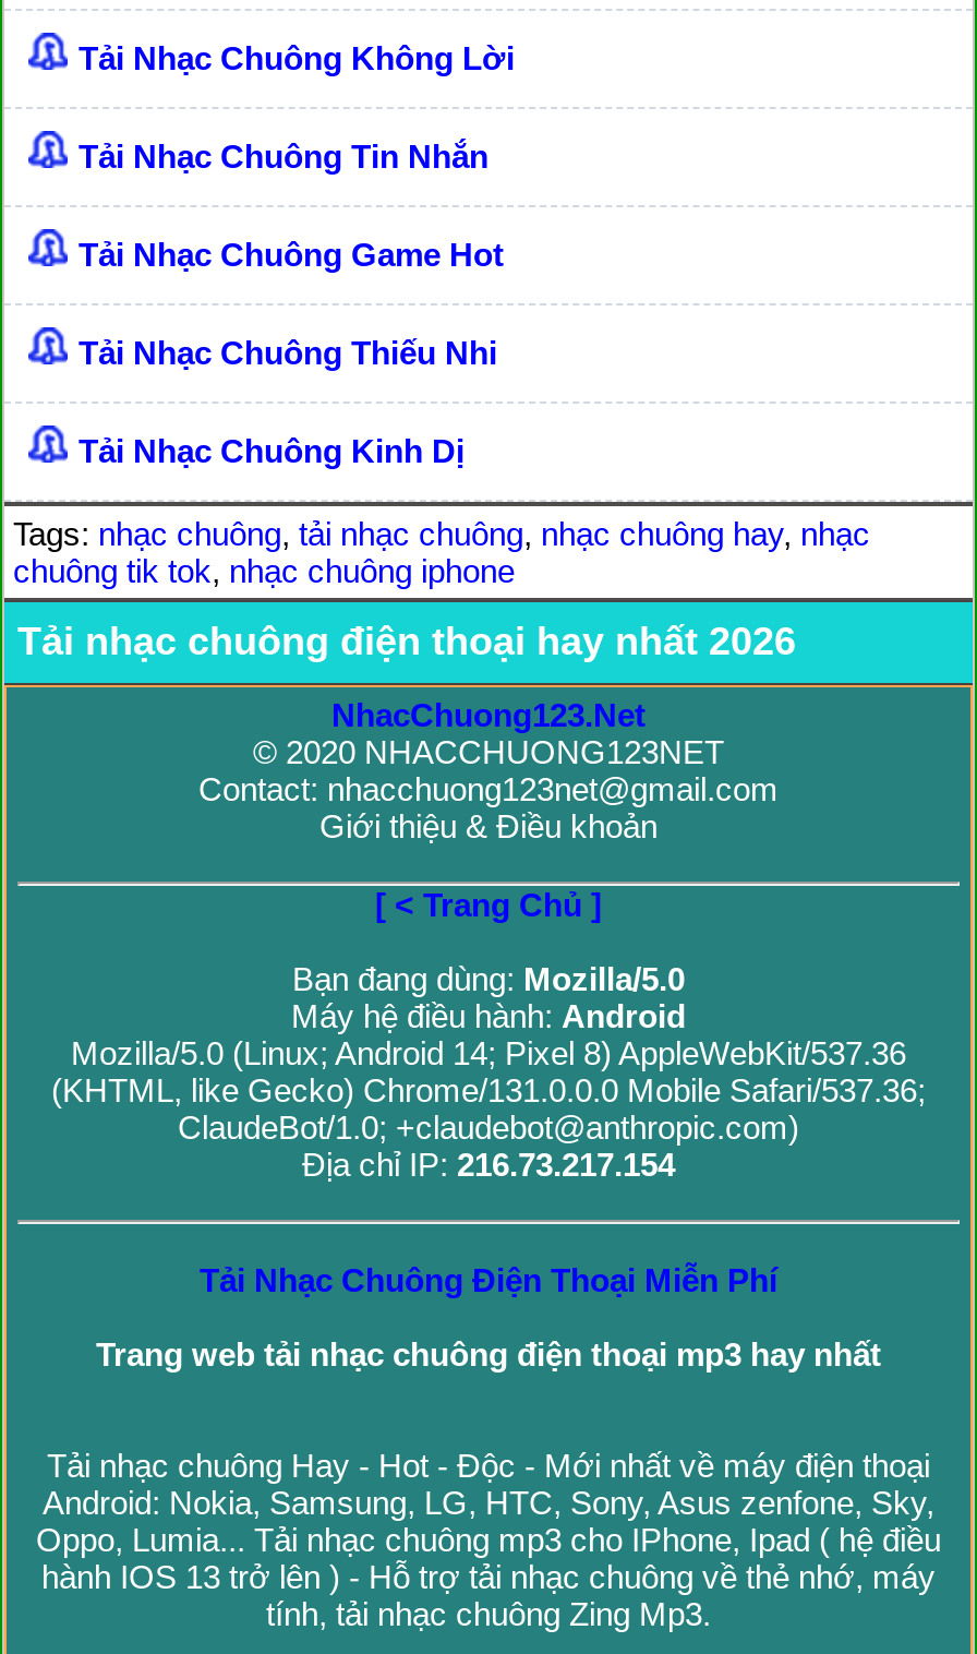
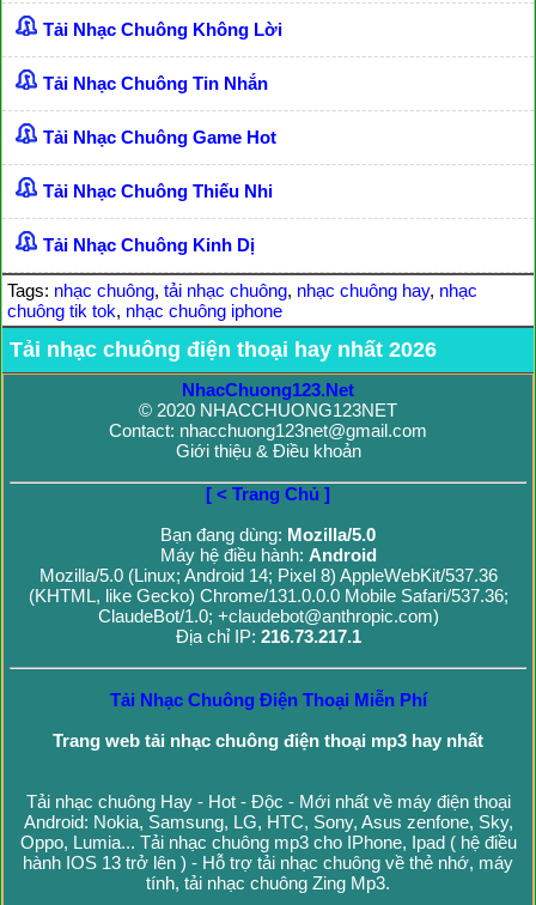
- Địa chỉ IP: 216.73.217.154
+ Địa chỉ IP: 216.73.217.1
